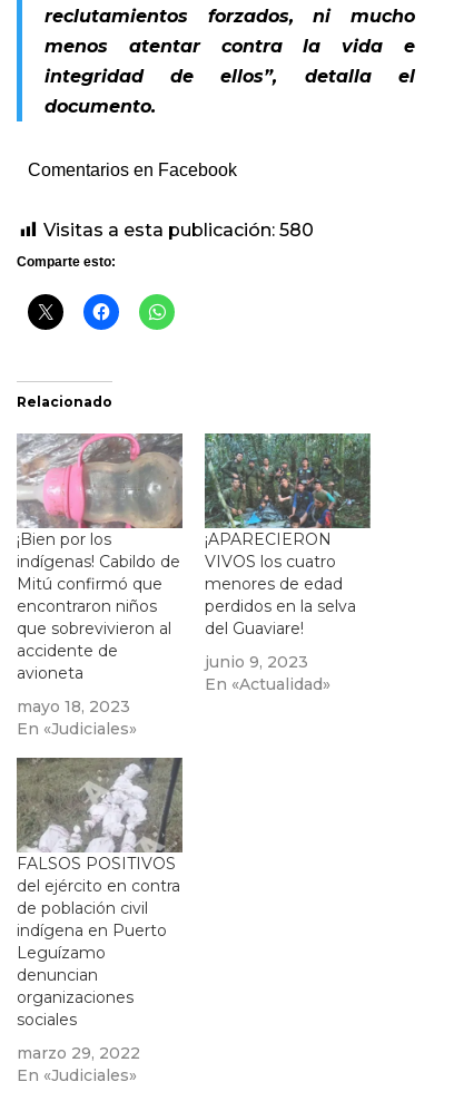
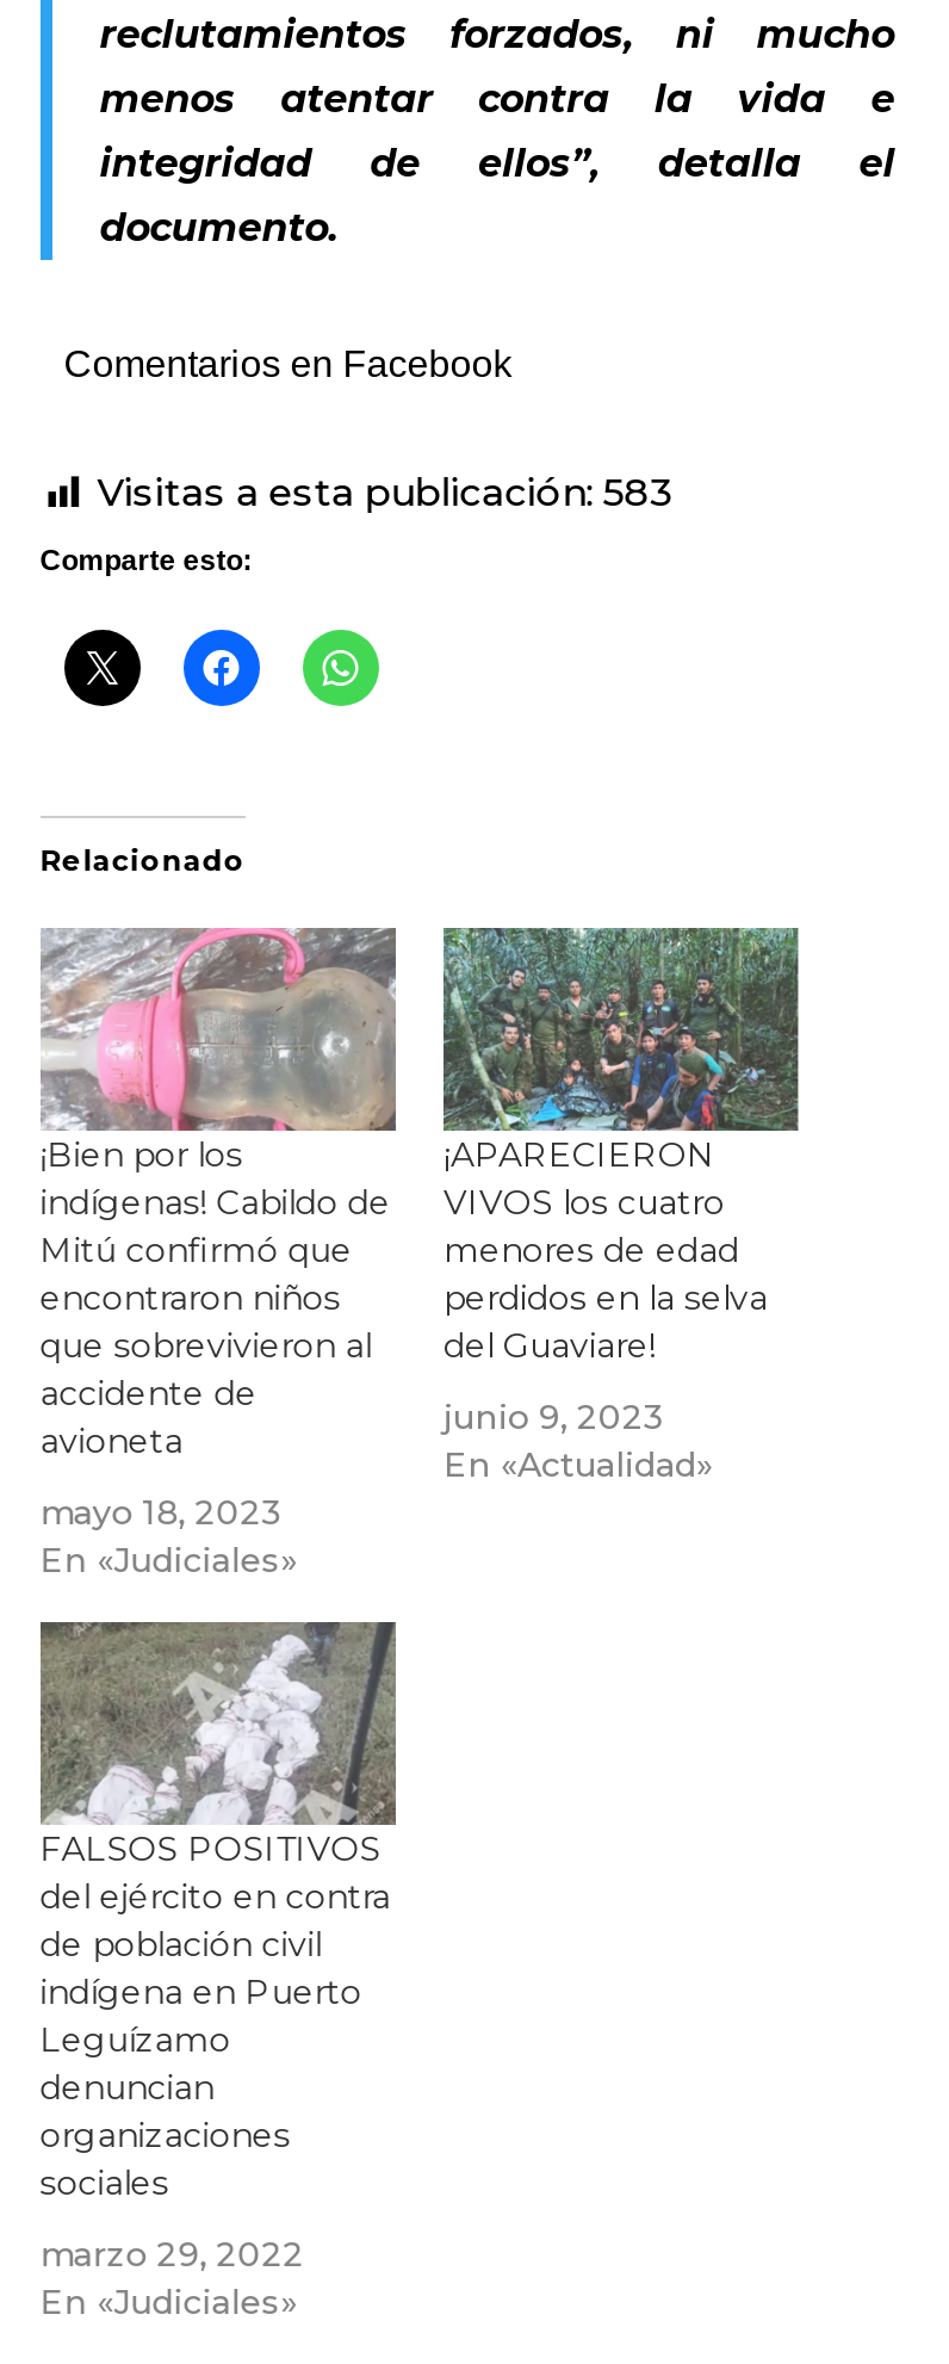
- Visitas a esta publicación: 580
+ Visitas a esta publicación: 583
